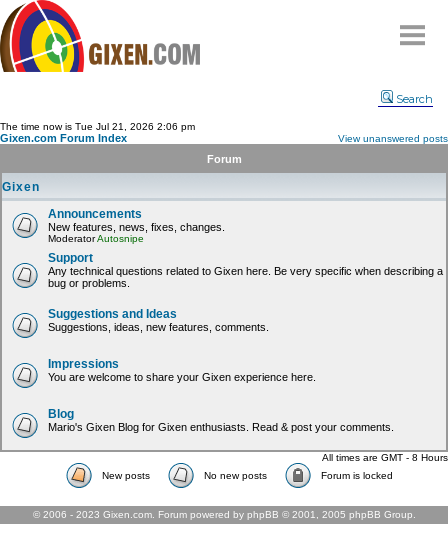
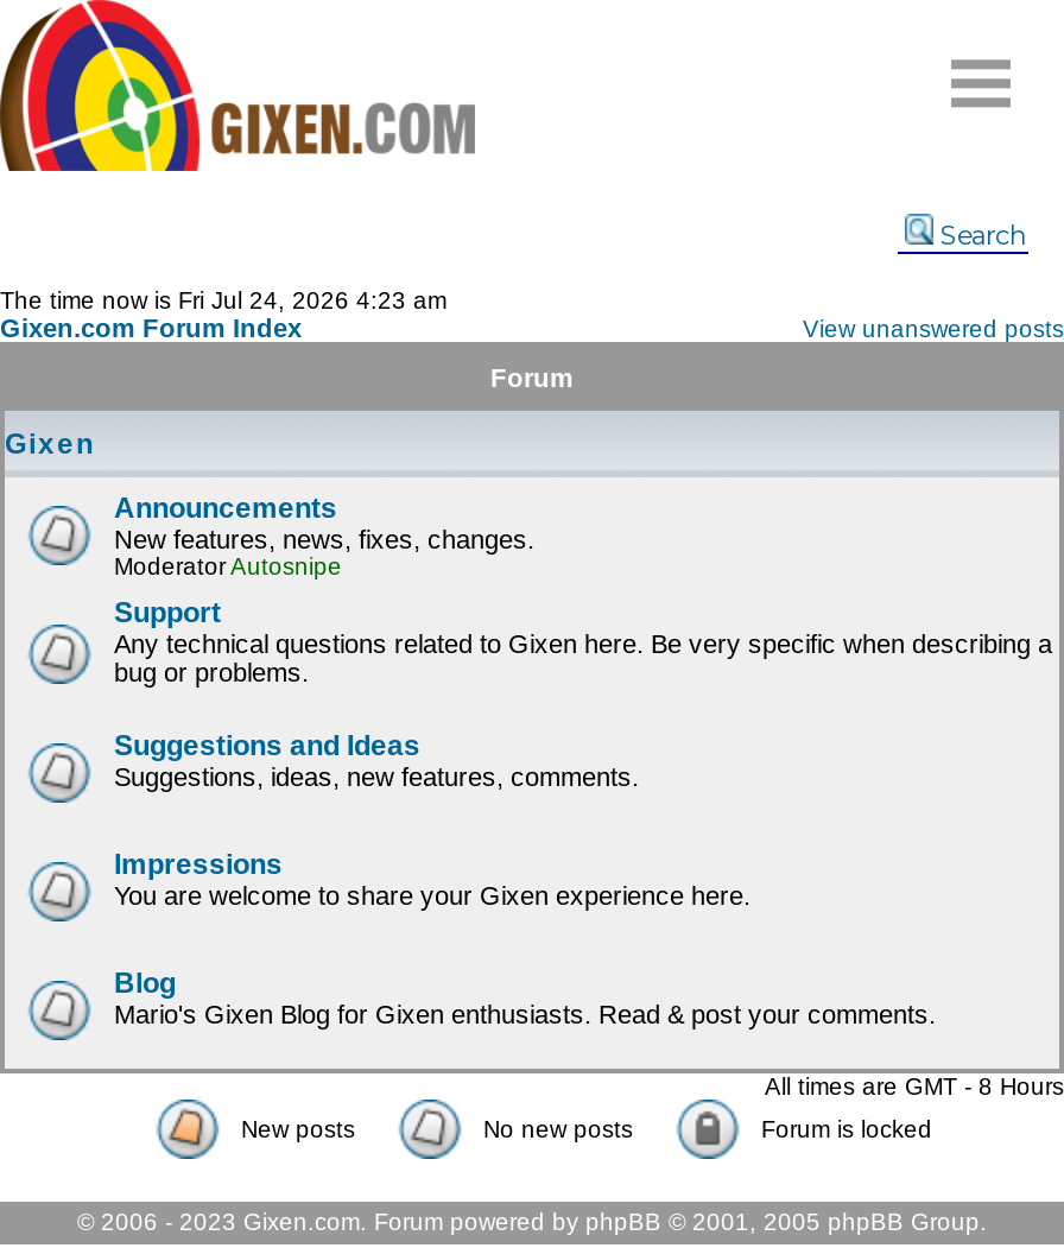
- The time now is Tue Jul 21, 2026 2:06 pm
+ The time now is Fri Jul 24, 2026 4:23 am
